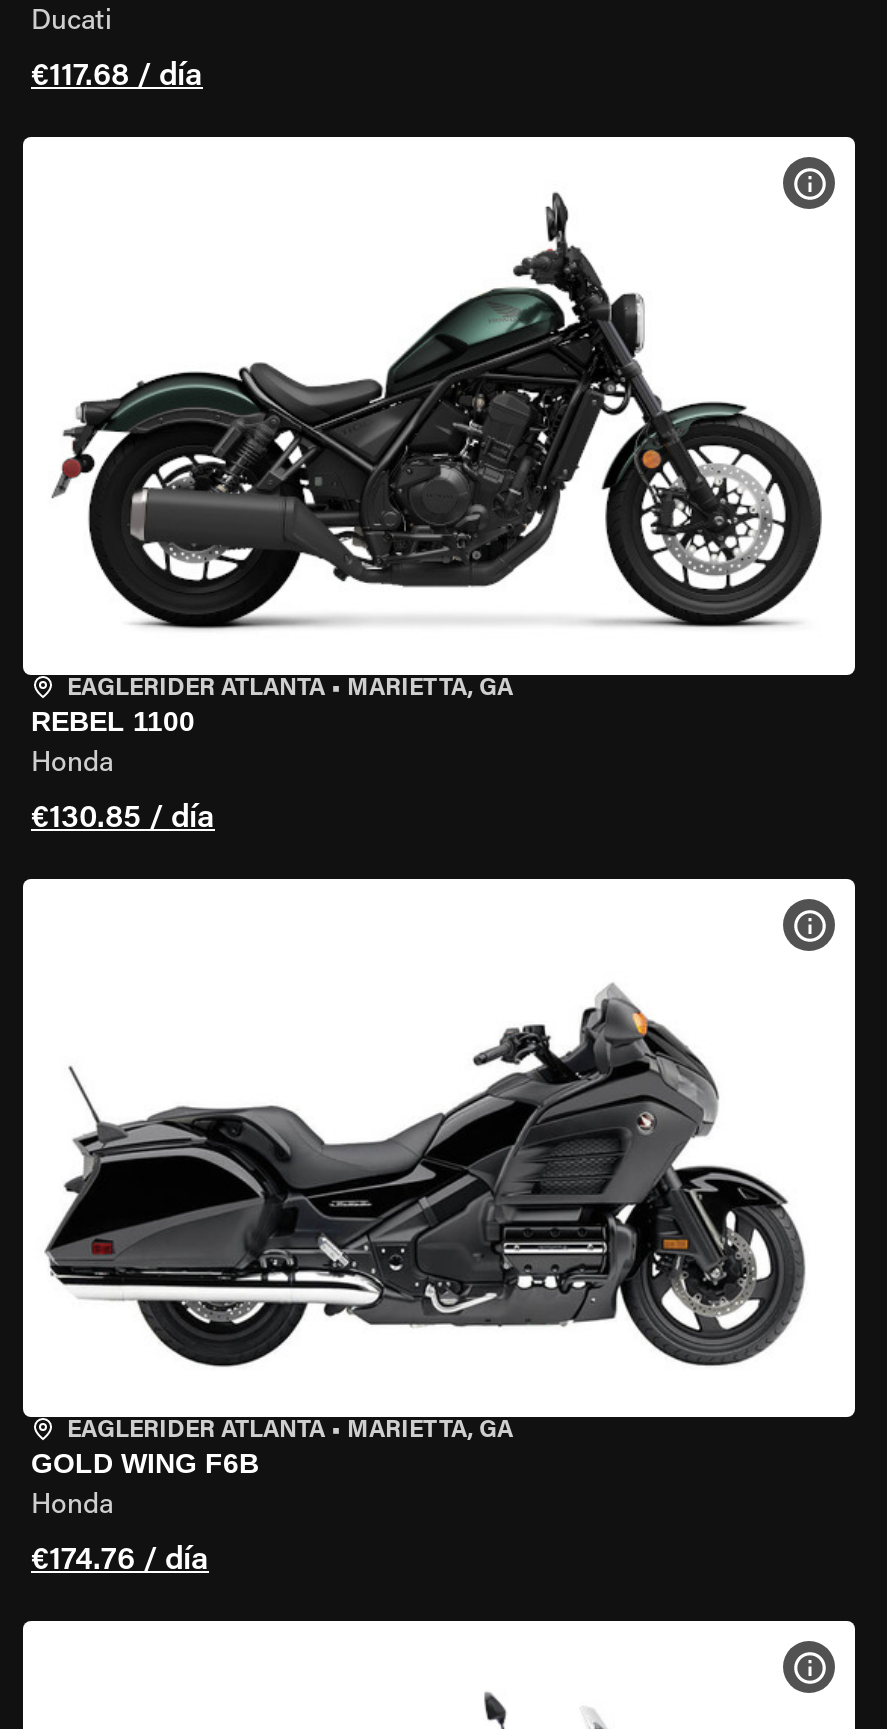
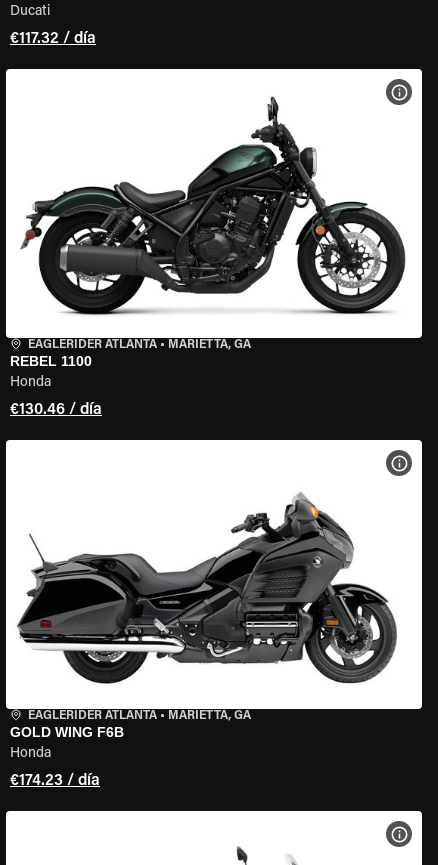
- €117.68 / día
+ €117.32 / día

- €130.85 / día
+ €130.46 / día

- €174.76 / día
+ €174.23 / día
